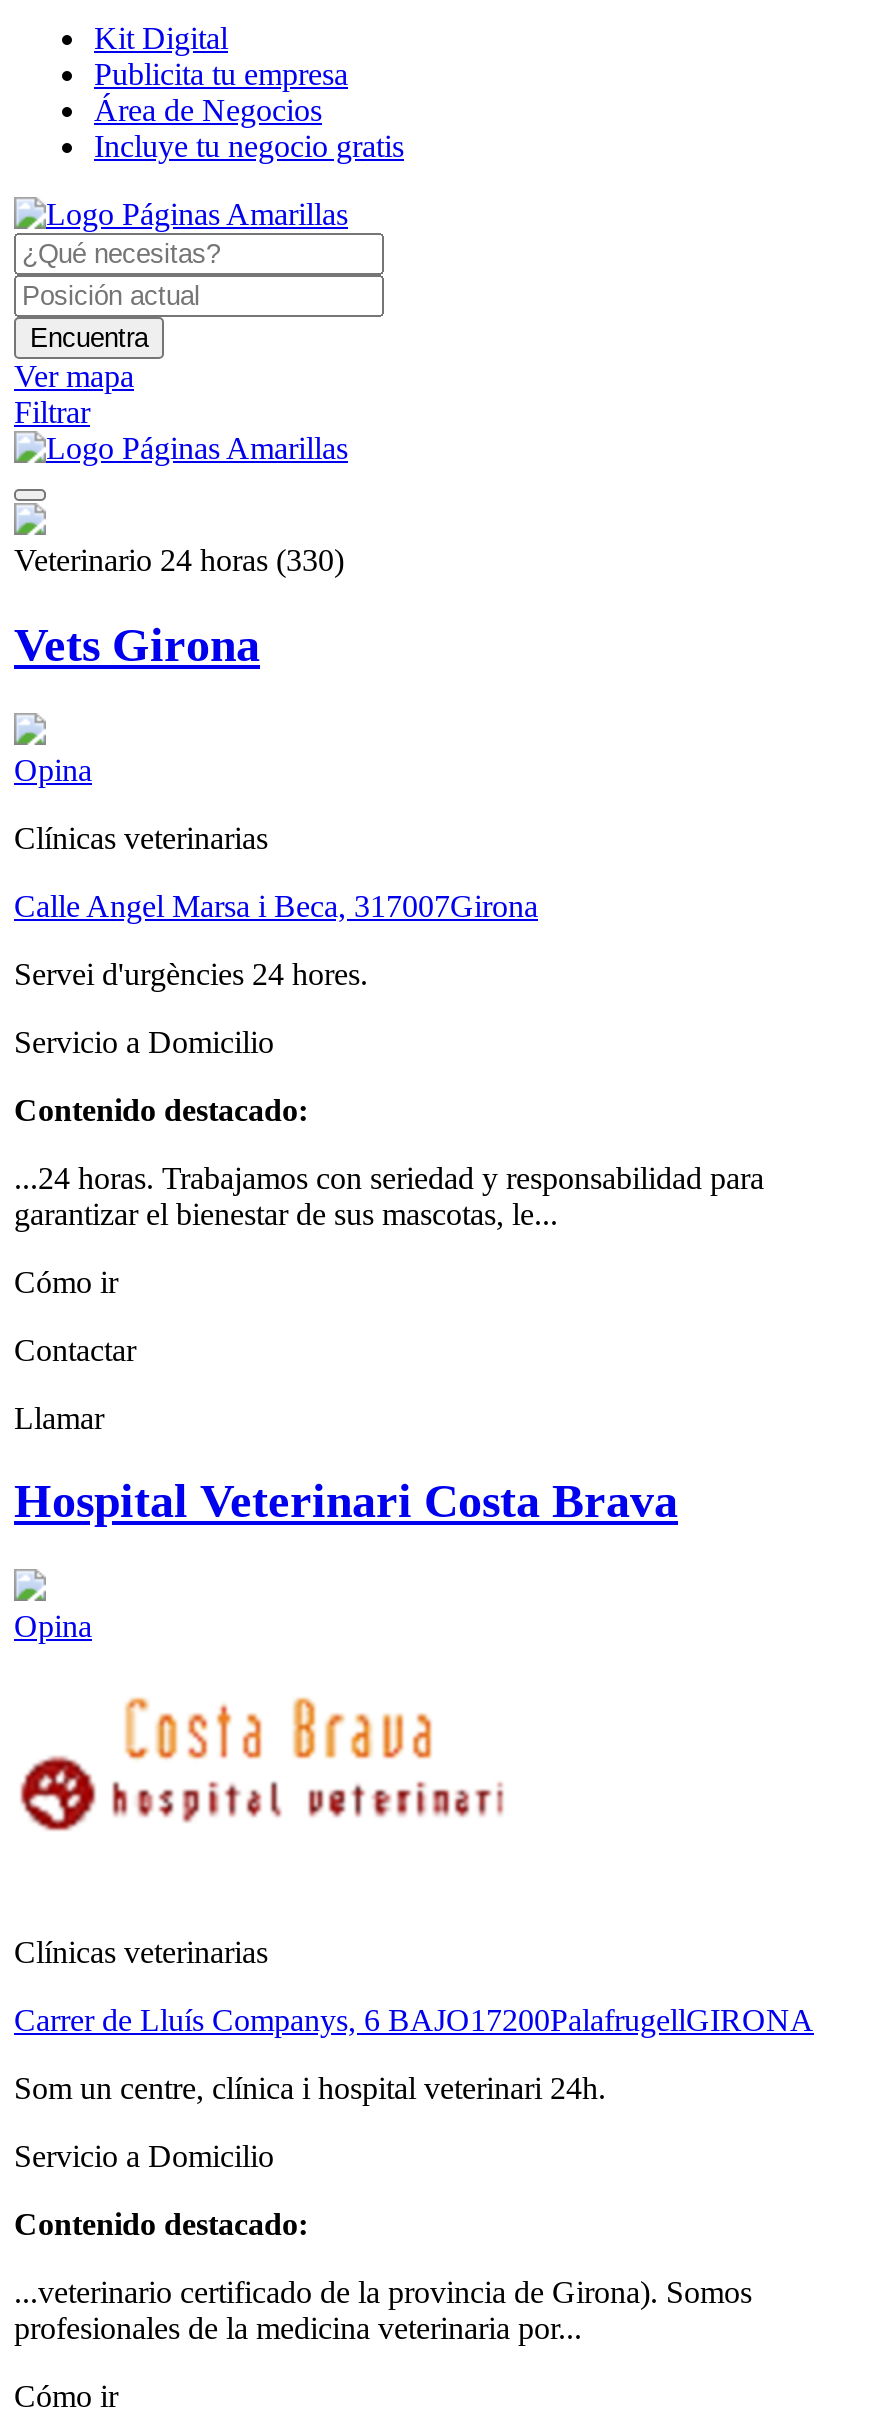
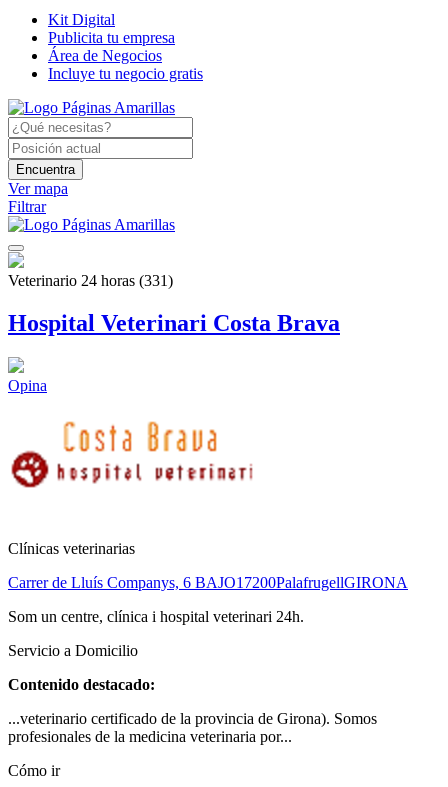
- Veterinario 24 horas (330)
- Vets Girona
- Opina
- Clínicas veterinarias
- Calle Angel Marsa i Beca, 317007Girona
- Servei d'urgències 24 hores.
- Servicio a Domicilio
- Contenido destacado:
- ...24 horas. Trabajamos con seriedad y responsabilidad para
- garantizar el bienestar de sus mascotas, le...
- Cómo ir
- Contactar
- Llamar
+ Veterinario 24 horas (331)
